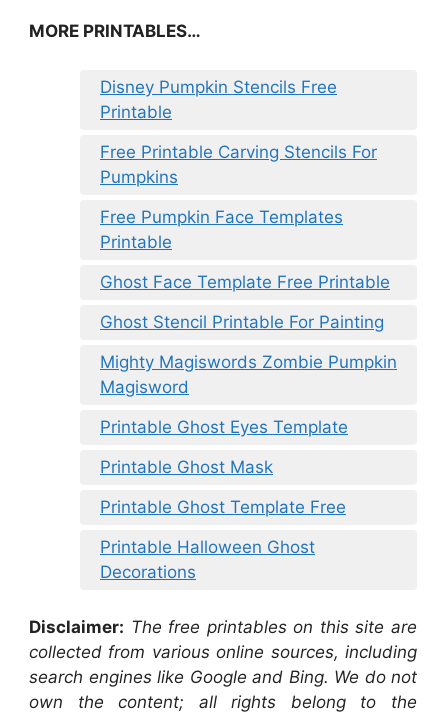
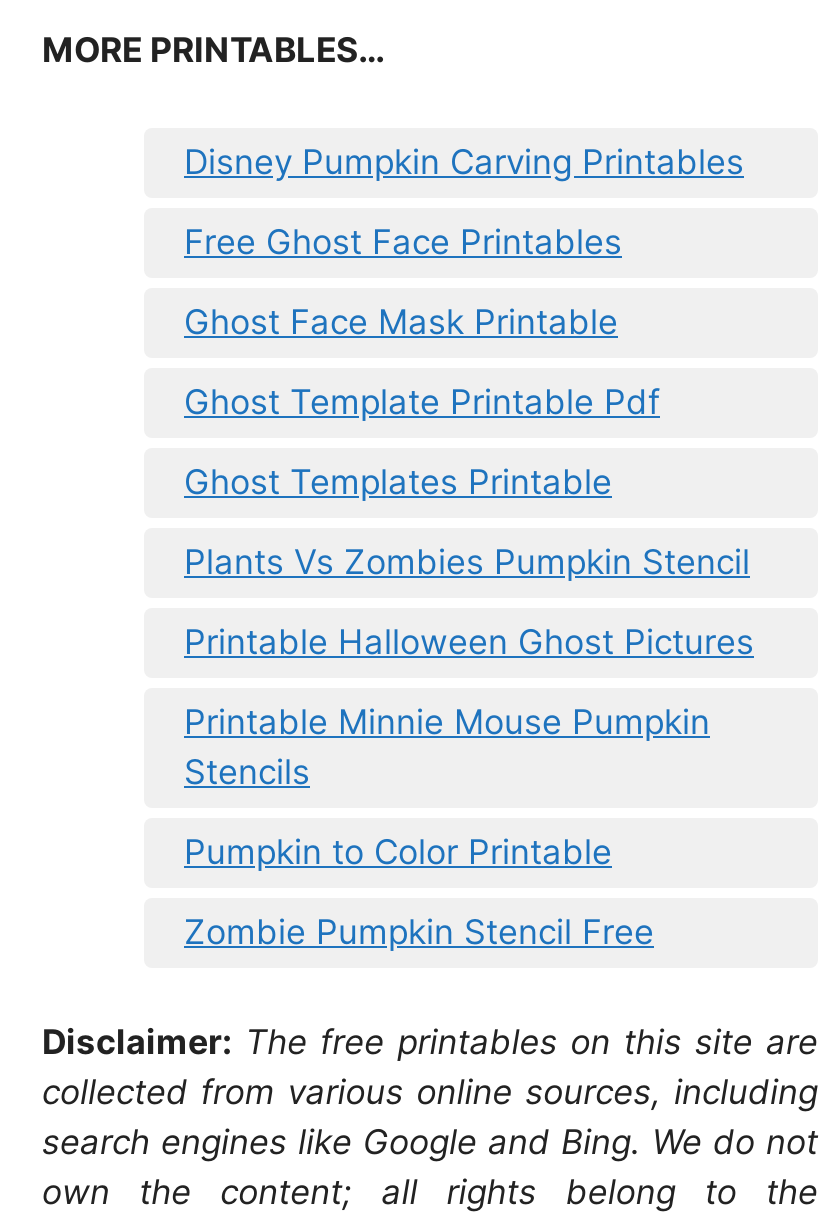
- Disney Pumpkin Stencils Free
- Printable
+ Disney Pumpkin Carving Printables

- Free Printable Carving Stencils For
- Pumpkins
+ Free Ghost Face Printables

- Free Pumpkin Face Templates
- Printable
+ Ghost Face Mask Printable

- Ghost Face Template Free Printable
+ Ghost Template Printable Pdf

- Ghost Stencil Printable For Painting
+ Ghost Templates Printable

- Mighty Magiswords Zombie Pumpkin
- Magisword
+ Plants Vs Zombies Pumpkin Stencil

- Printable Ghost Eyes Template
+ Printable Halloween Ghost Pictures

- Printable Ghost Mask
+ Printable Minnie Mouse Pumpkin
+ Stencils

- Printable Ghost Template Free
+ Pumpkin to Color Printable

- Printable Halloween Ghost
- Decorations
+ Zombie Pumpkin Stencil Free
